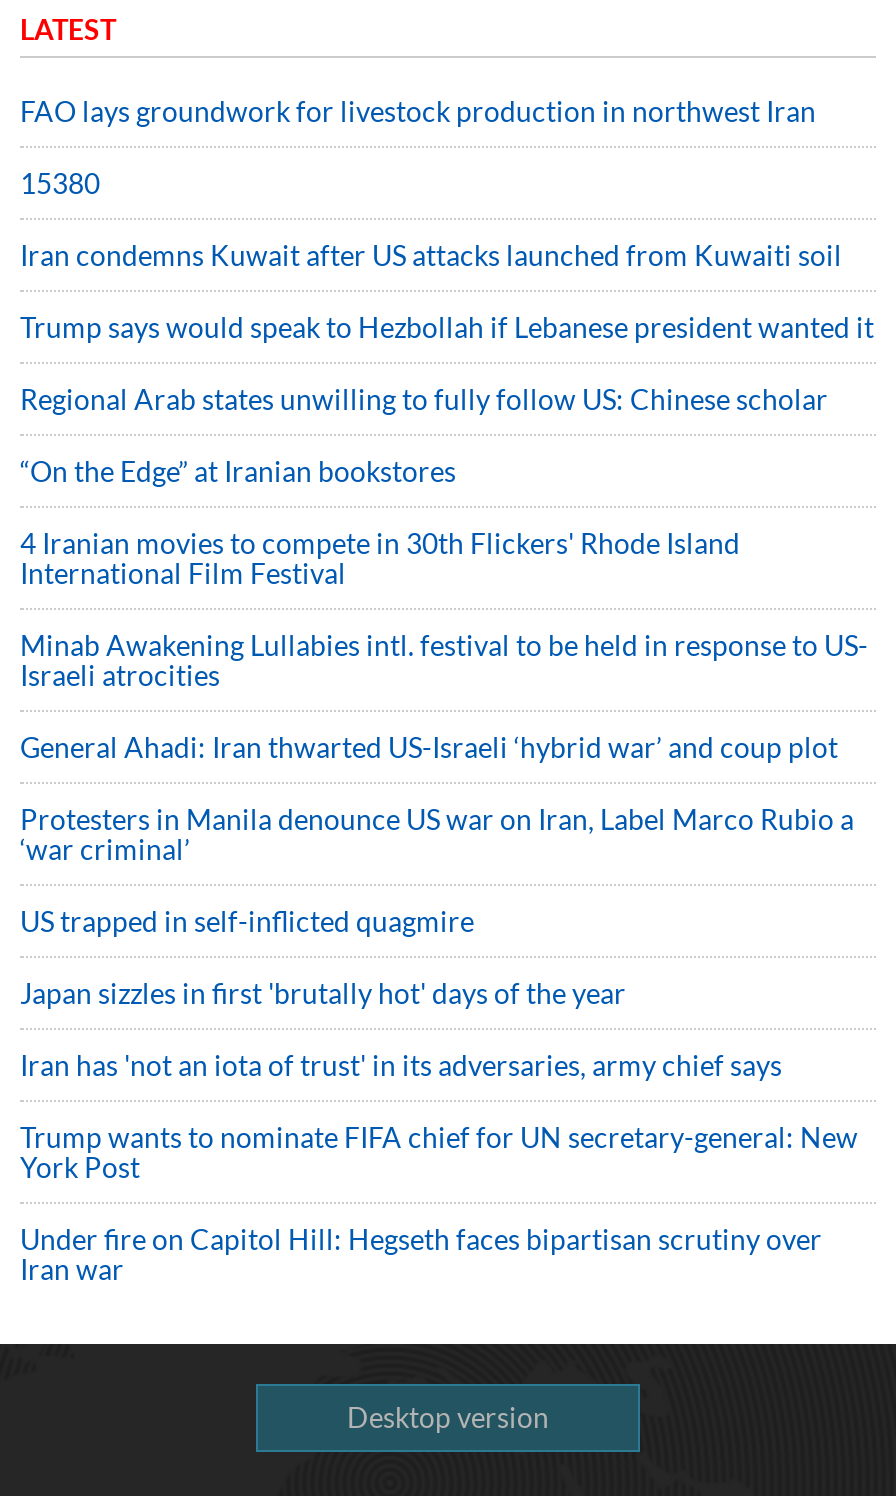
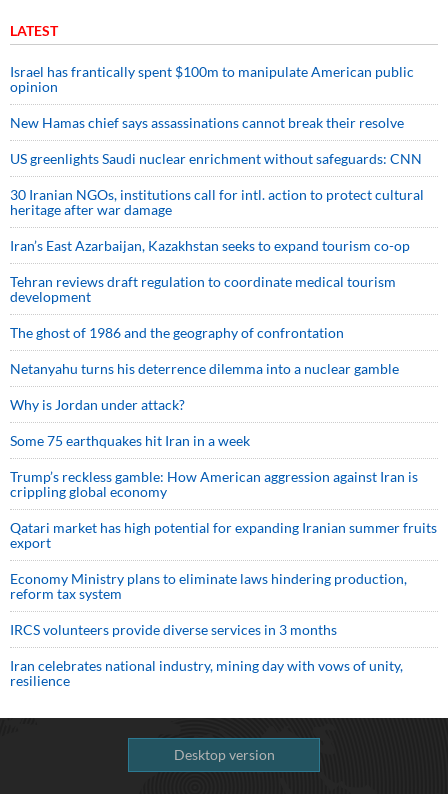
- FAO lays groundwork for livestock production in northwest Iran
+ Israel has frantically spent $100m to manipulate American public
+ opinion

- 15380
+ New Hamas chief says assassinations cannot break their resolve

- Iran condemns Kuwait after US attacks launched from Kuwaiti soil
+ US greenlights Saudi nuclear enrichment without safeguards: CNN

- Trump says would speak to Hezbollah if Lebanese president wanted it
+ 30 Iranian NGOs, institutions call for intl. action to protect cultural
+ heritage after war damage

- Regional Arab states unwilling to fully follow US: Chinese scholar
+ Iran’s East Azarbaijan, Kazakhstan seeks to expand tourism co-op

- “On the Edge” at Iranian bookstores
+ Tehran reviews draft regulation to coordinate medical tourism
+ development

- 4 Iranian movies to compete in 30th Flickers' Rhode Island
- International Film Festival
+ The ghost of 1986 and the geography of confrontation

- Minab Awakening Lullabies intl. festival to be held in response to US-
- Israeli atrocities
+ Netanyahu turns his deterrence dilemma into a nuclear gamble

- General Ahadi: Iran thwarted US-Israeli ‘hybrid war’ and coup plot
+ Why is Jordan under attack?

- Protesters in Manila denounce US war on Iran, Label Marco Rubio a
- ‘war criminal’
+ Some 75 earthquakes hit Iran in a week

- US trapped in self-inflicted quagmire
+ Trump’s reckless gamble: How American aggression against Iran is
+ crippling global economy

- Japan sizzles in first 'brutally hot' days of the year
+ Qatari market has high potential for expanding Iranian summer fruits
+ export

- Iran has 'not an iota of trust' in its adversaries, army chief says
+ Economy Ministry plans to eliminate laws hindering production,
+ reform tax system

- Trump wants to nominate FIFA chief for UN secretary-general: New
- York Post
+ IRCS volunteers provide diverse services in 3 months

- Under fire on Capitol Hill: Hegseth faces bipartisan scrutiny over
- Iran war
+ Iran celebrates national industry, mining day with vows of unity,
+ resilience
